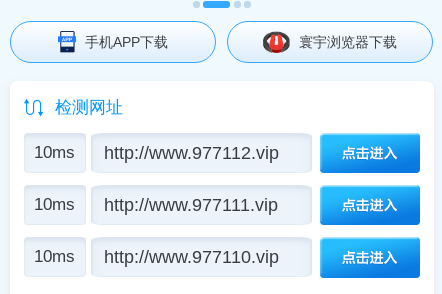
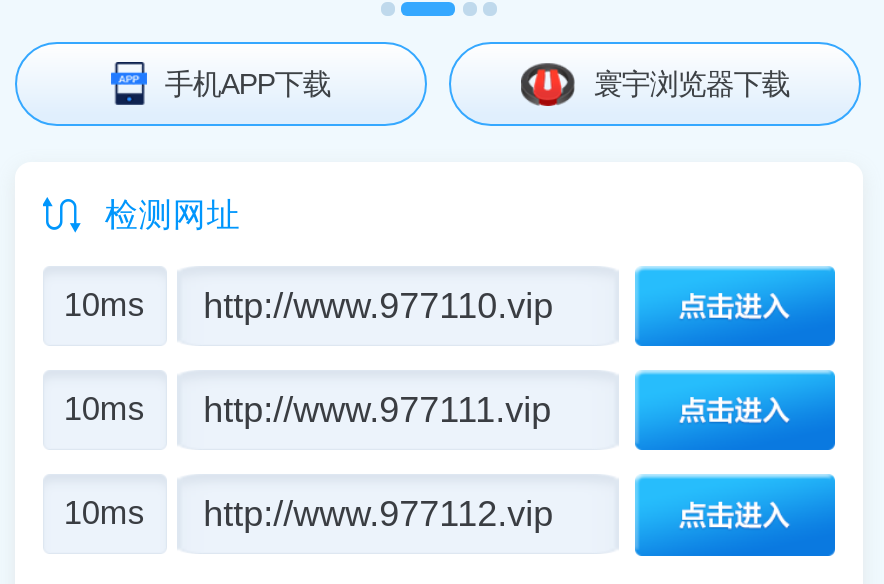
- 10ms http://www.977112.vip
+ 10ms http://www.977110.vip

- 10ms http://www.977110.vip
+ 10ms http://www.977112.vip
